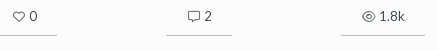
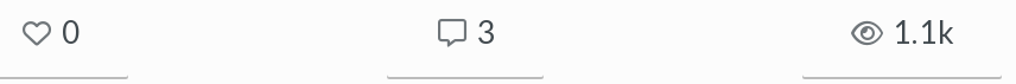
- 2
- 1.8k
+ 3
+ 1.1k
